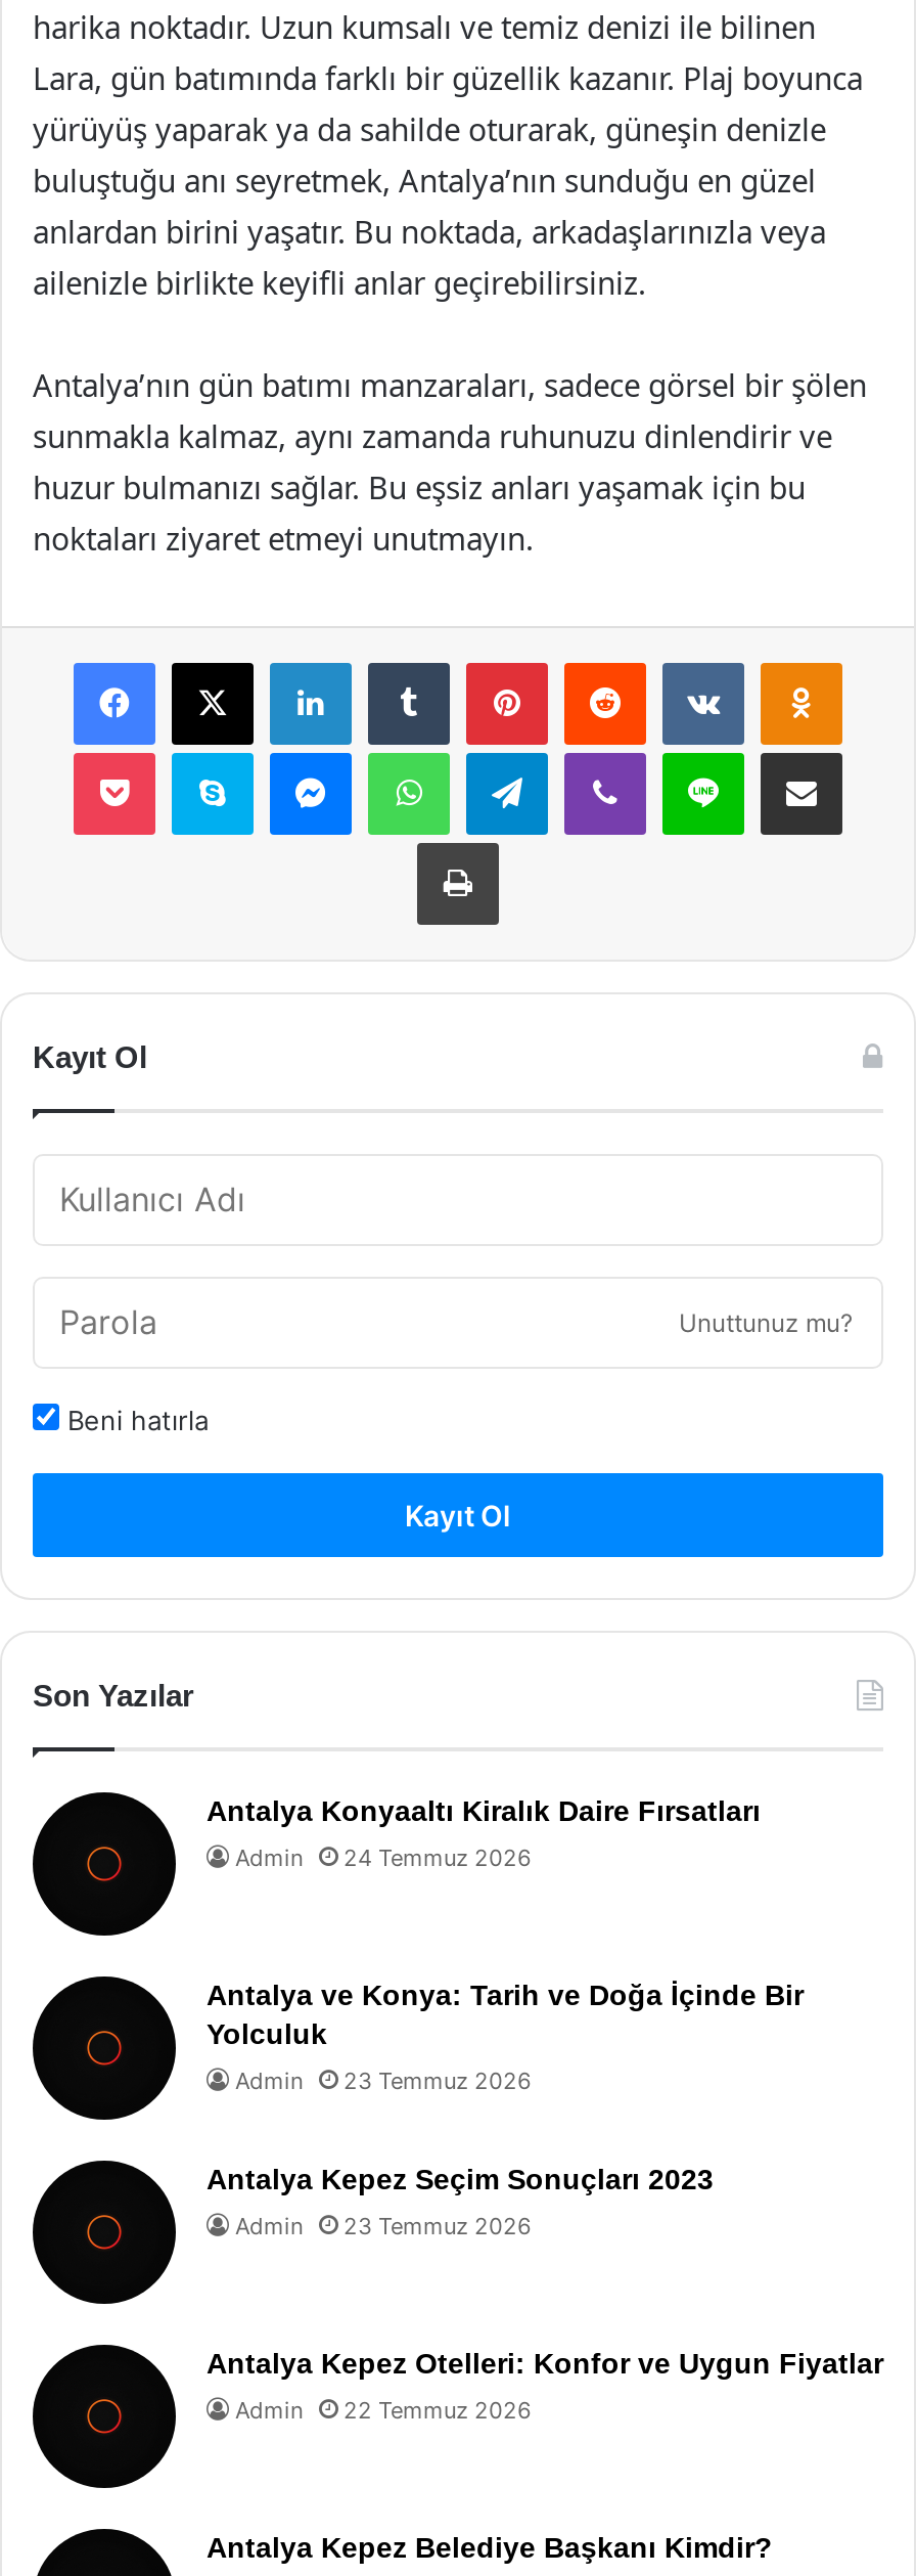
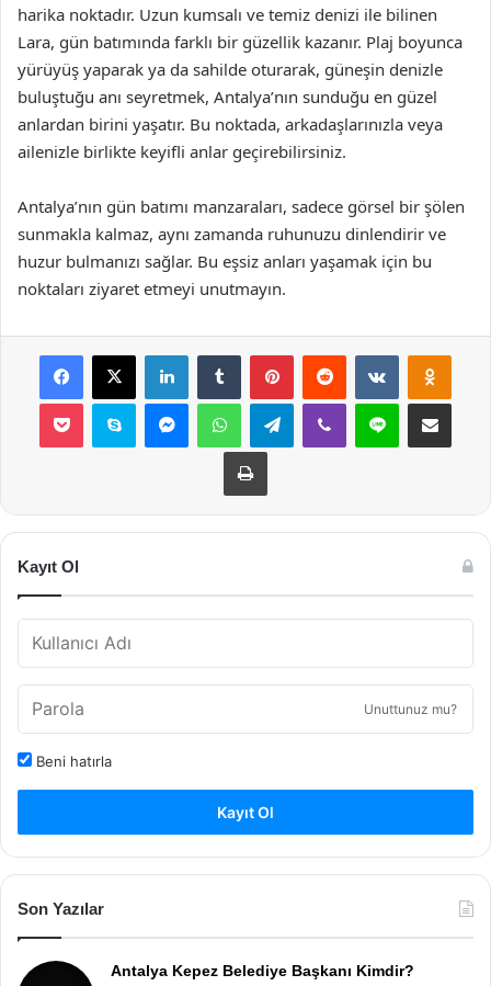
- [image]
- Antalya Konyaaltı Kiralık Daire Fırsatları
- Admin
- 24 Temmuz 2026

- [image]
- Antalya ve Konya: Tarih ve Doğa İçinde Bir
- Yolculuk
- Admin
- 23 Temmuz 2026
- Antalya Kepez Seçim Sonuçları 2023
- Admin
- 23 Temmuz 2026

- [image]
- Antalya Kepez Otelleri: Konfor ve Uygun Fiyatlar
- Admin
- 22 Temmuz 2026

- [image]
